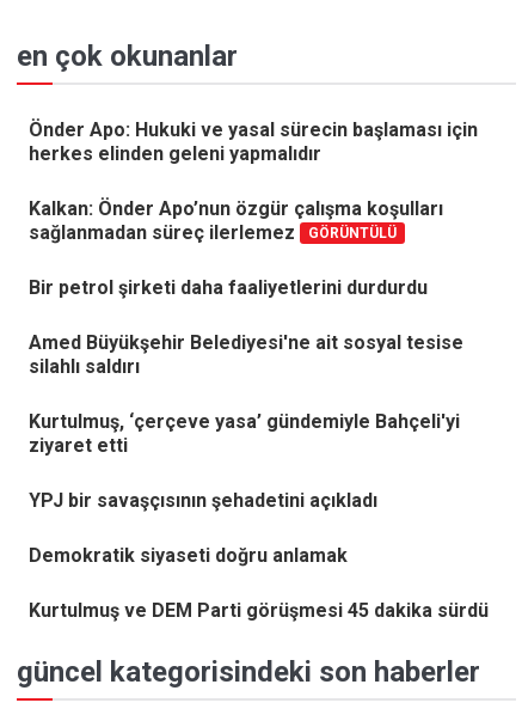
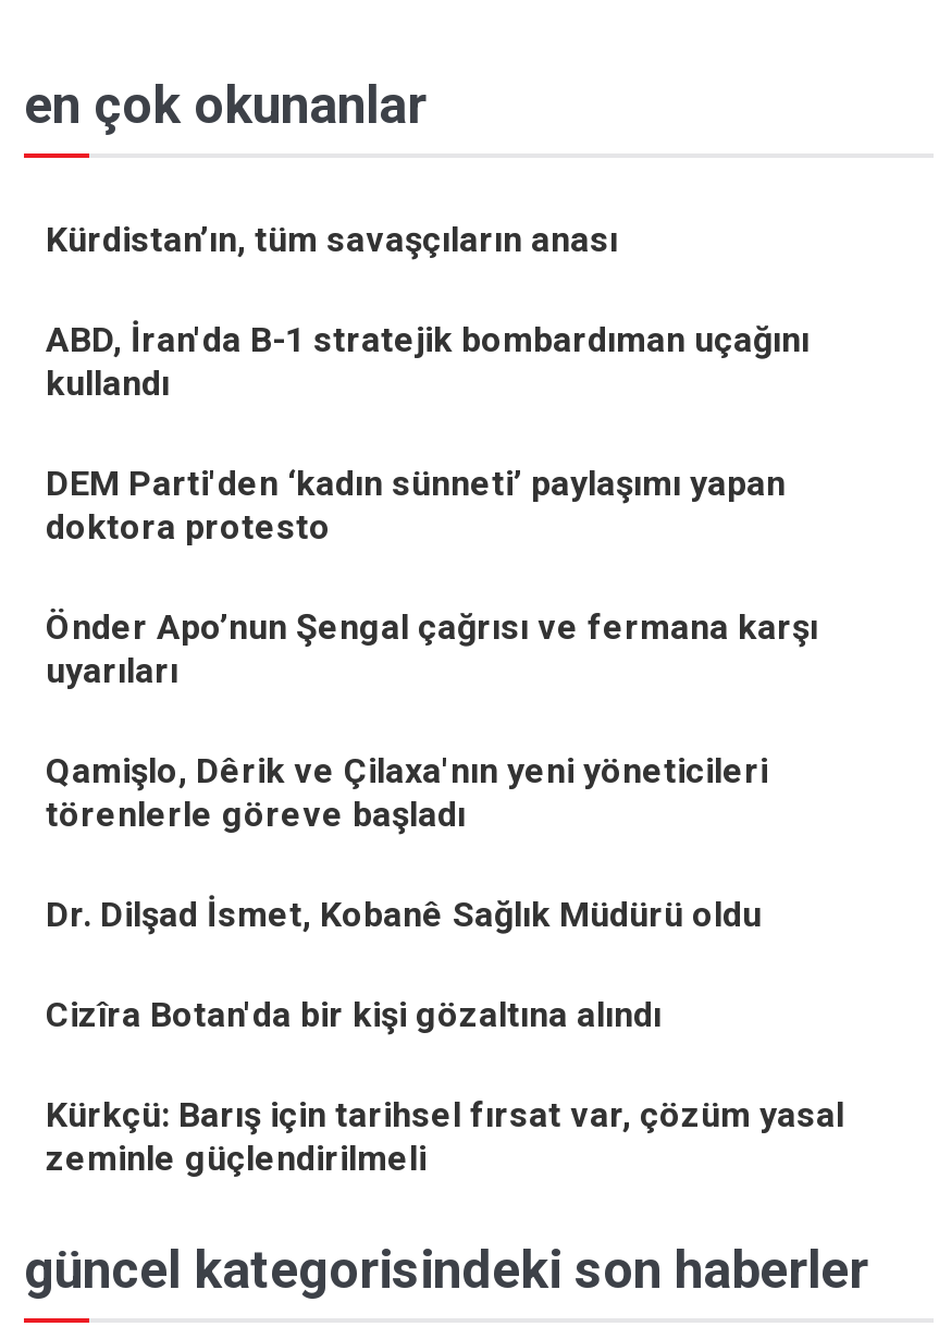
- Önder Apo: Hukuki ve yasal sürecin başlaması için
- herkes elinden geleni yapmalıdır
+ Kürdistan’ın, tüm savaşçıların anası

- Kalkan: Önder Apo’nun özgür çalışma koşulları
- sağlanmadan süreç ilerlemez GÖRÜNTÜLÜ
+ ABD, İran'da B-1 stratejik bombardıman uçağını
+ kullandı

- Bir petrol şirketi daha faaliyetlerini durdurdu
+ DEM Parti'den ‘kadın sünneti’ paylaşımı yapan
+ doktora protesto

- Amed Büyükşehir Belediyesi'ne ait sosyal tesise
- silahlı saldırı
+ Önder Apo’nun Şengal çağrısı ve fermana karşı
+ uyarıları

- Kurtulmuş, ‘çerçeve yasa’ gündemiyle Bahçeli'yi
- ziyaret etti
+ Qamişlo, Dêrik ve Çilaxa'nın yeni yöneticileri
+ törenlerle göreve başladı

- YPJ bir savaşçısının şehadetini açıkladı
+ Dr. Dilşad İsmet, Kobanê Sağlık Müdürü oldu

- Demokratik siyaseti doğru anlamak
+ Cizîra Botan'da bir kişi gözaltına alındı

- Kurtulmuş ve DEM Parti görüşmesi 45 dakika sürdü
+ Kürkçü: Barış için tarihsel fırsat var, çözüm yasal
+ zeminle güçlendirilmeli
